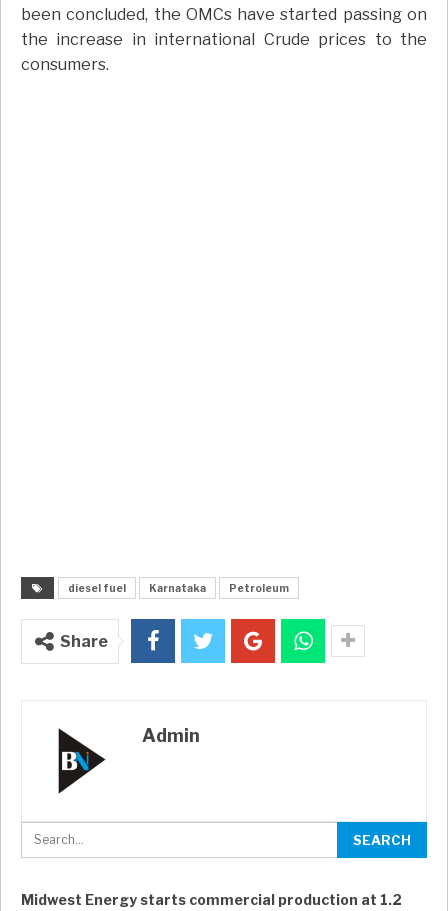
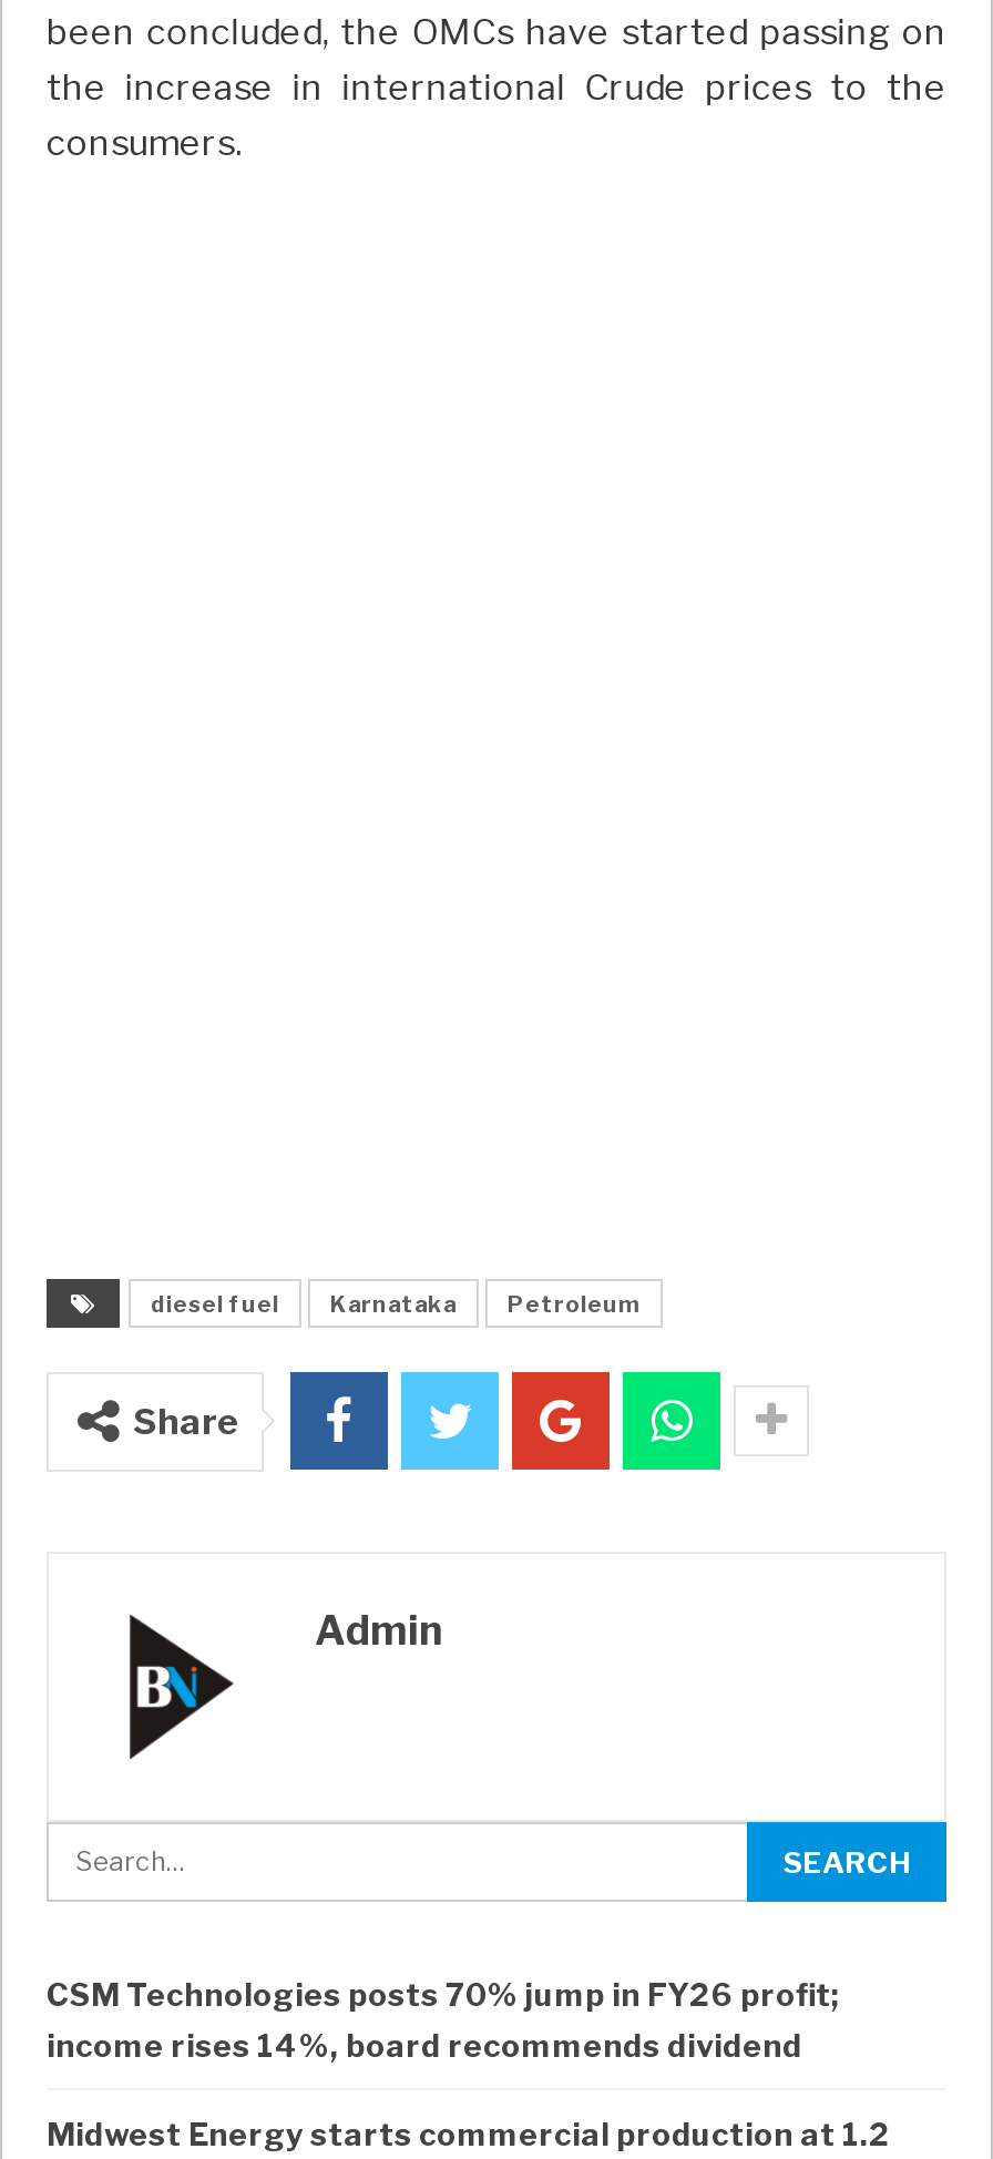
+ CSM Technologies posts 70% jump in FY26 profit;
+ income rises 14%, board recommends dividend
